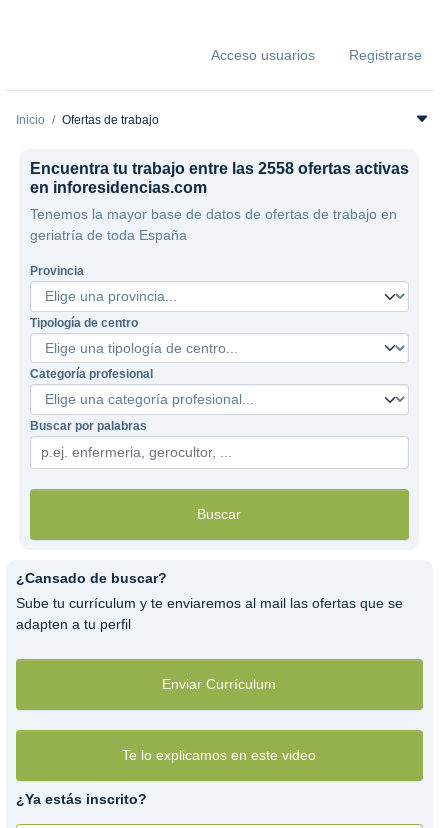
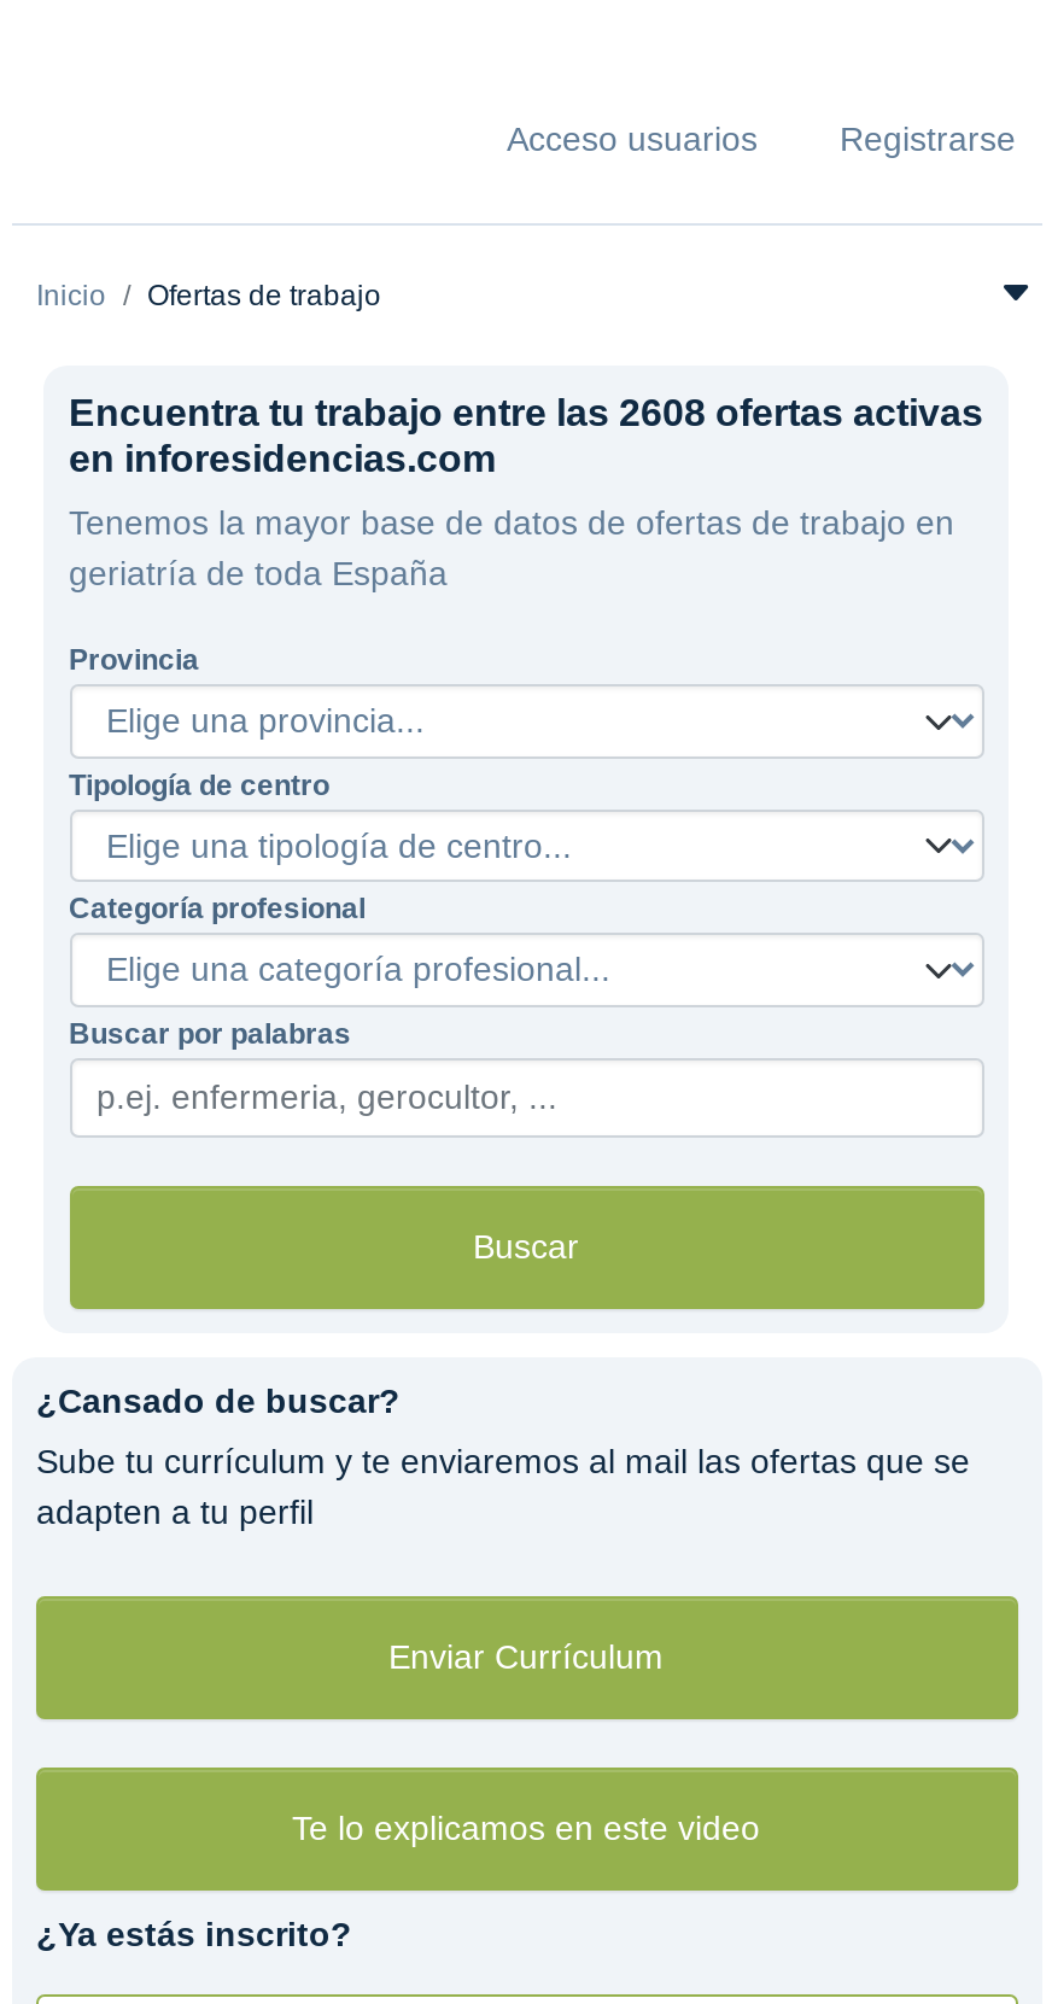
- Encuentra tu trabajo entre las 2558 ofertas activas
+ Encuentra tu trabajo entre las 2608 ofertas activas
